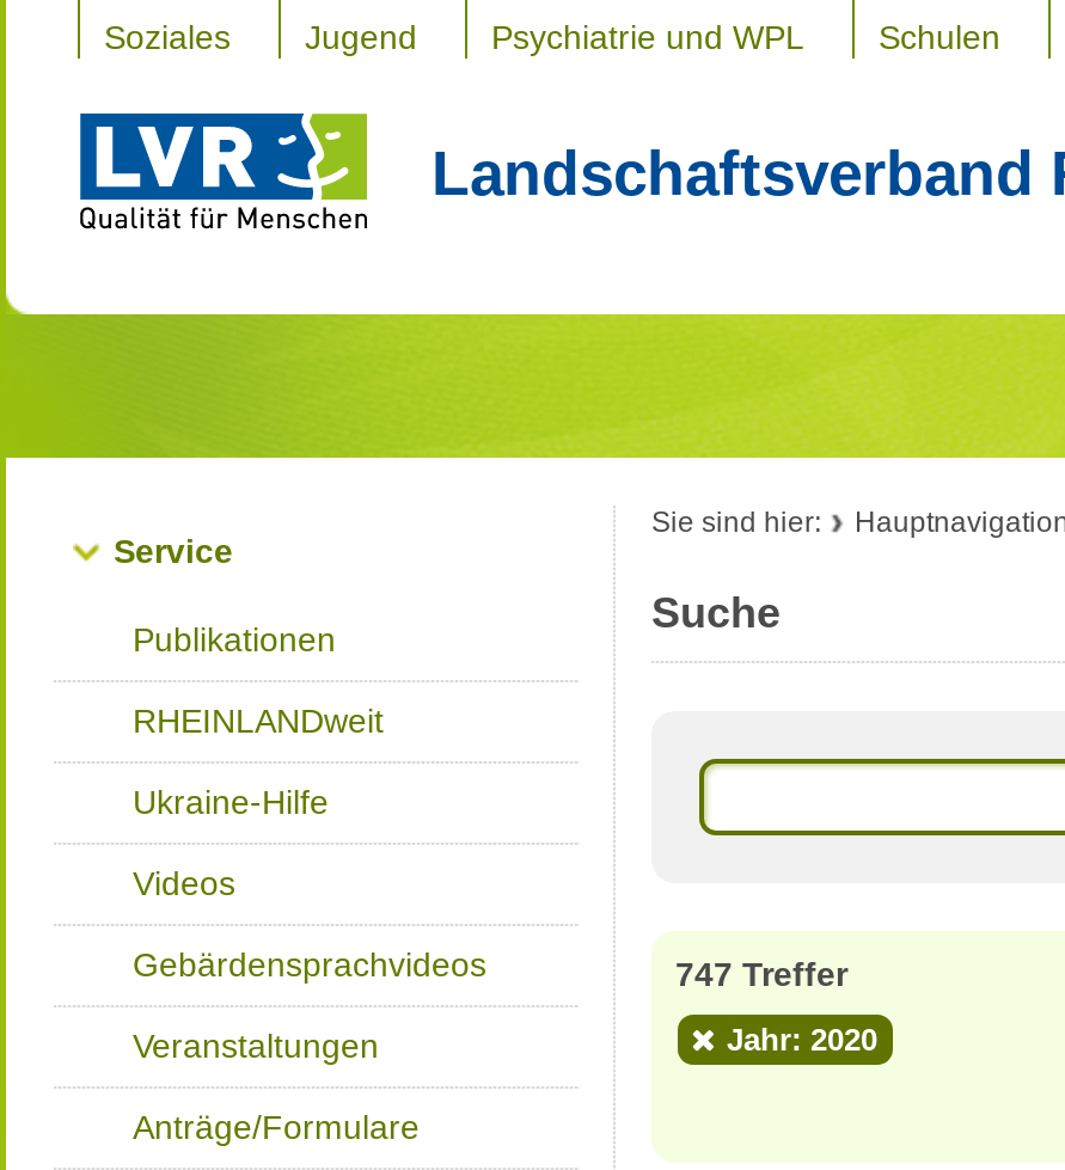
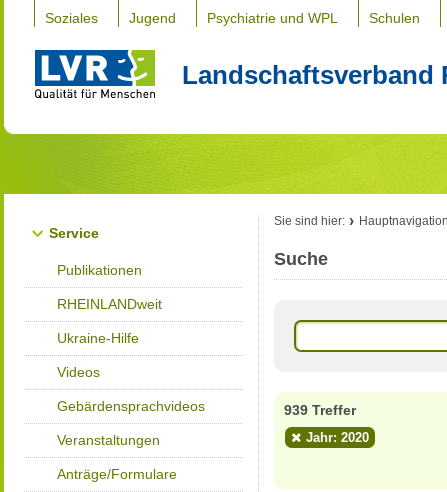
- 747 Treffer
+ 939 Treffer
